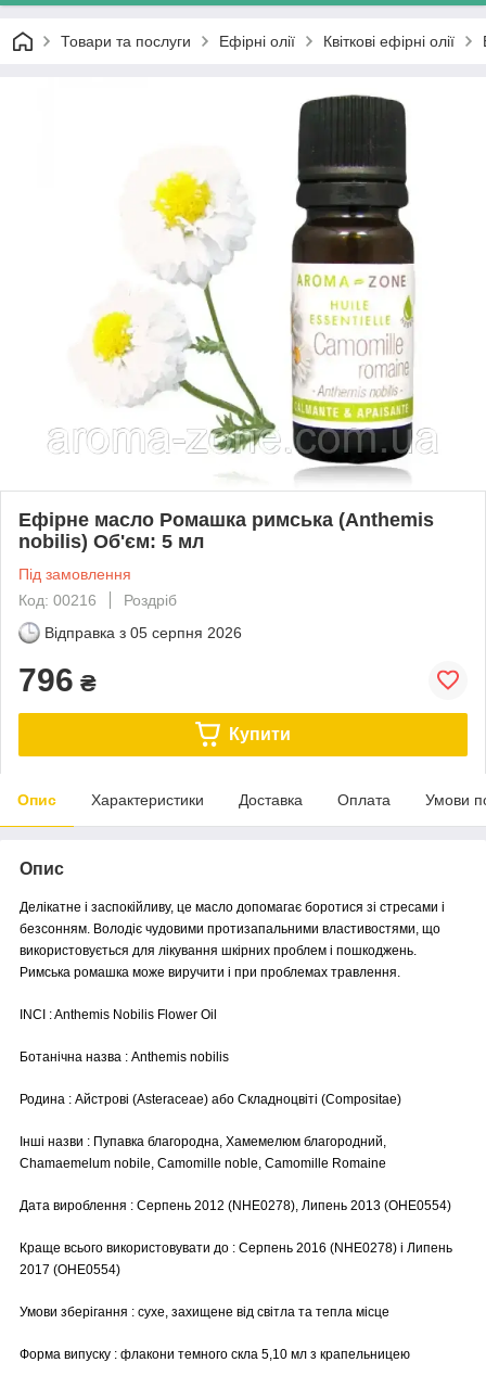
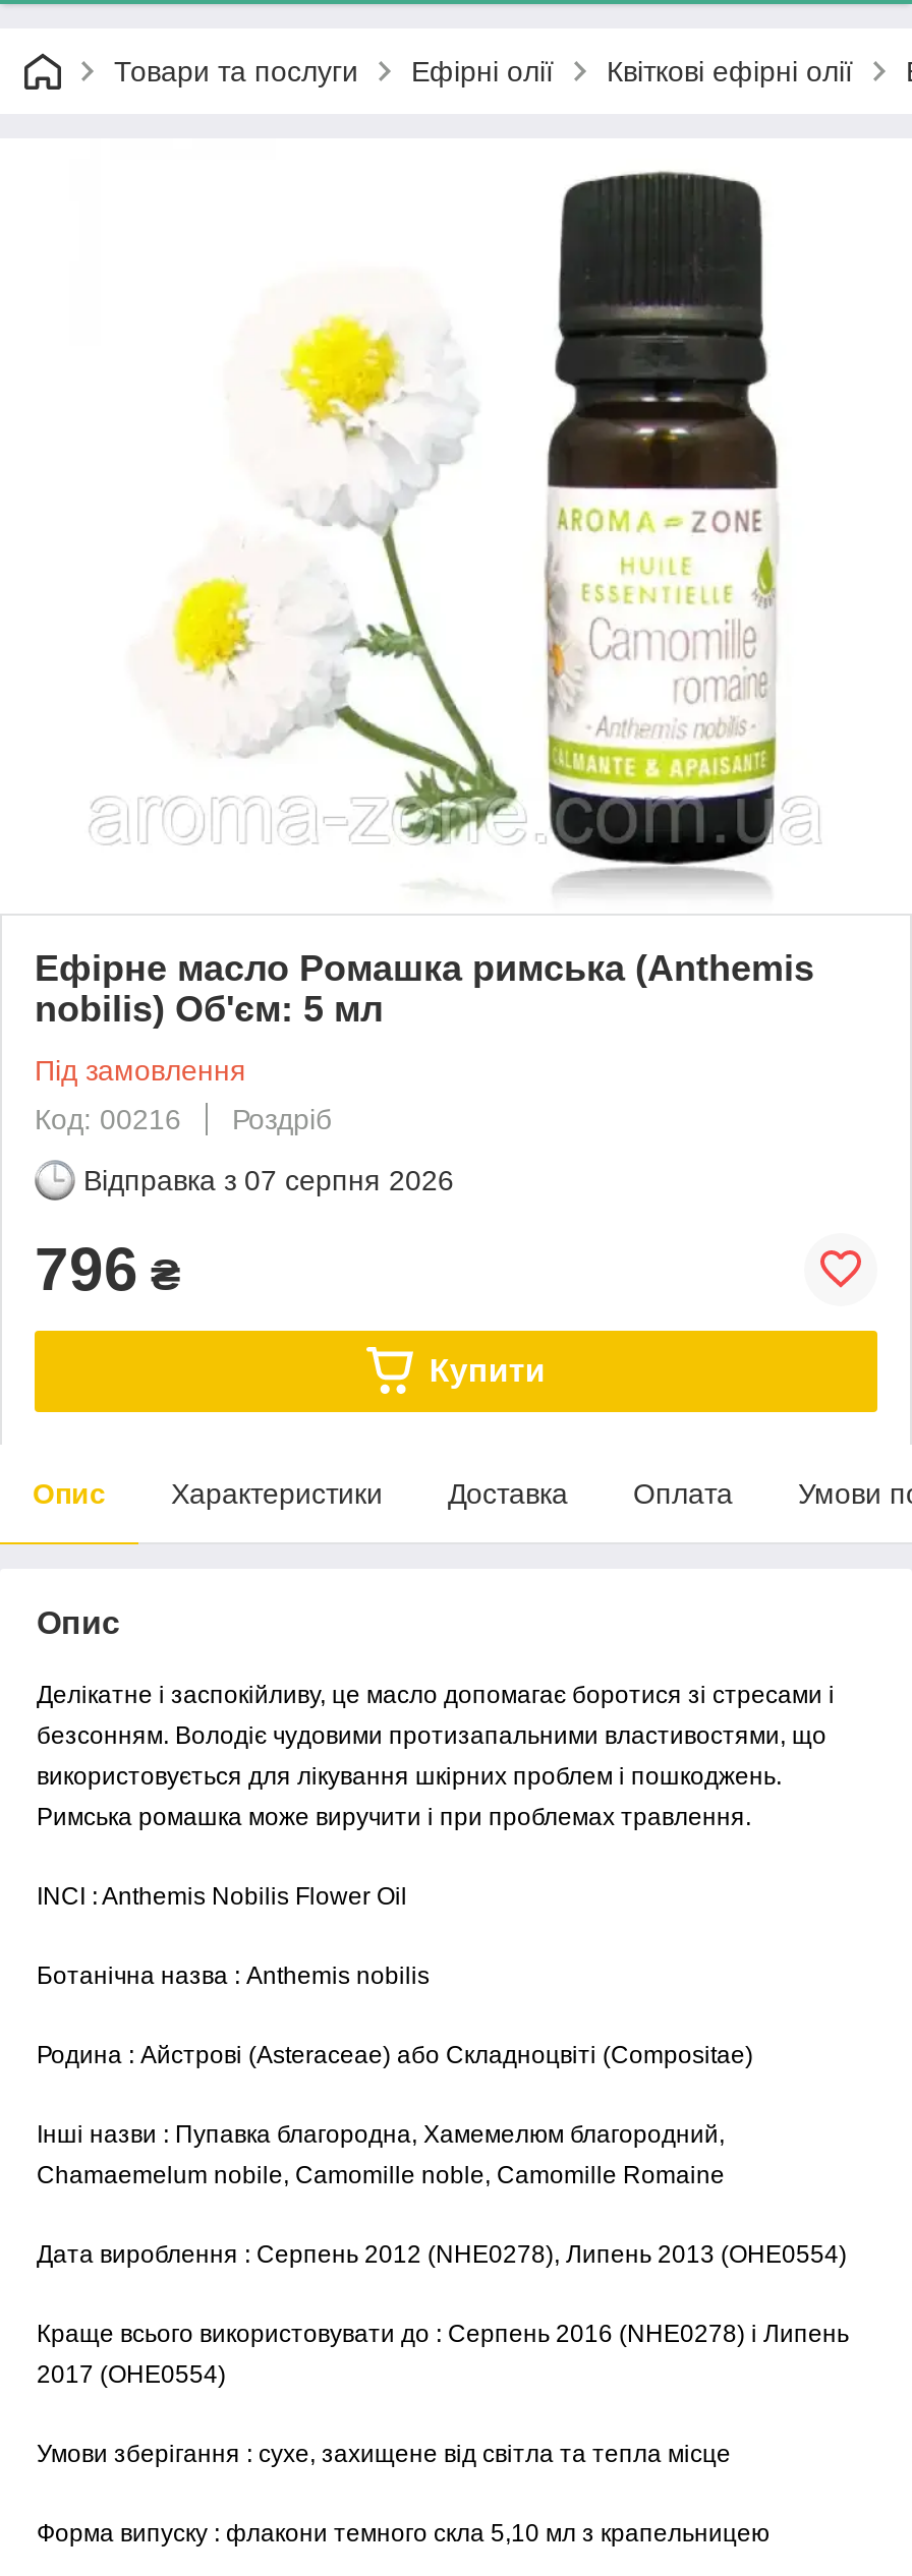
- Відправка з 05 серпня 2026
+ Відправка з 07 серпня 2026
